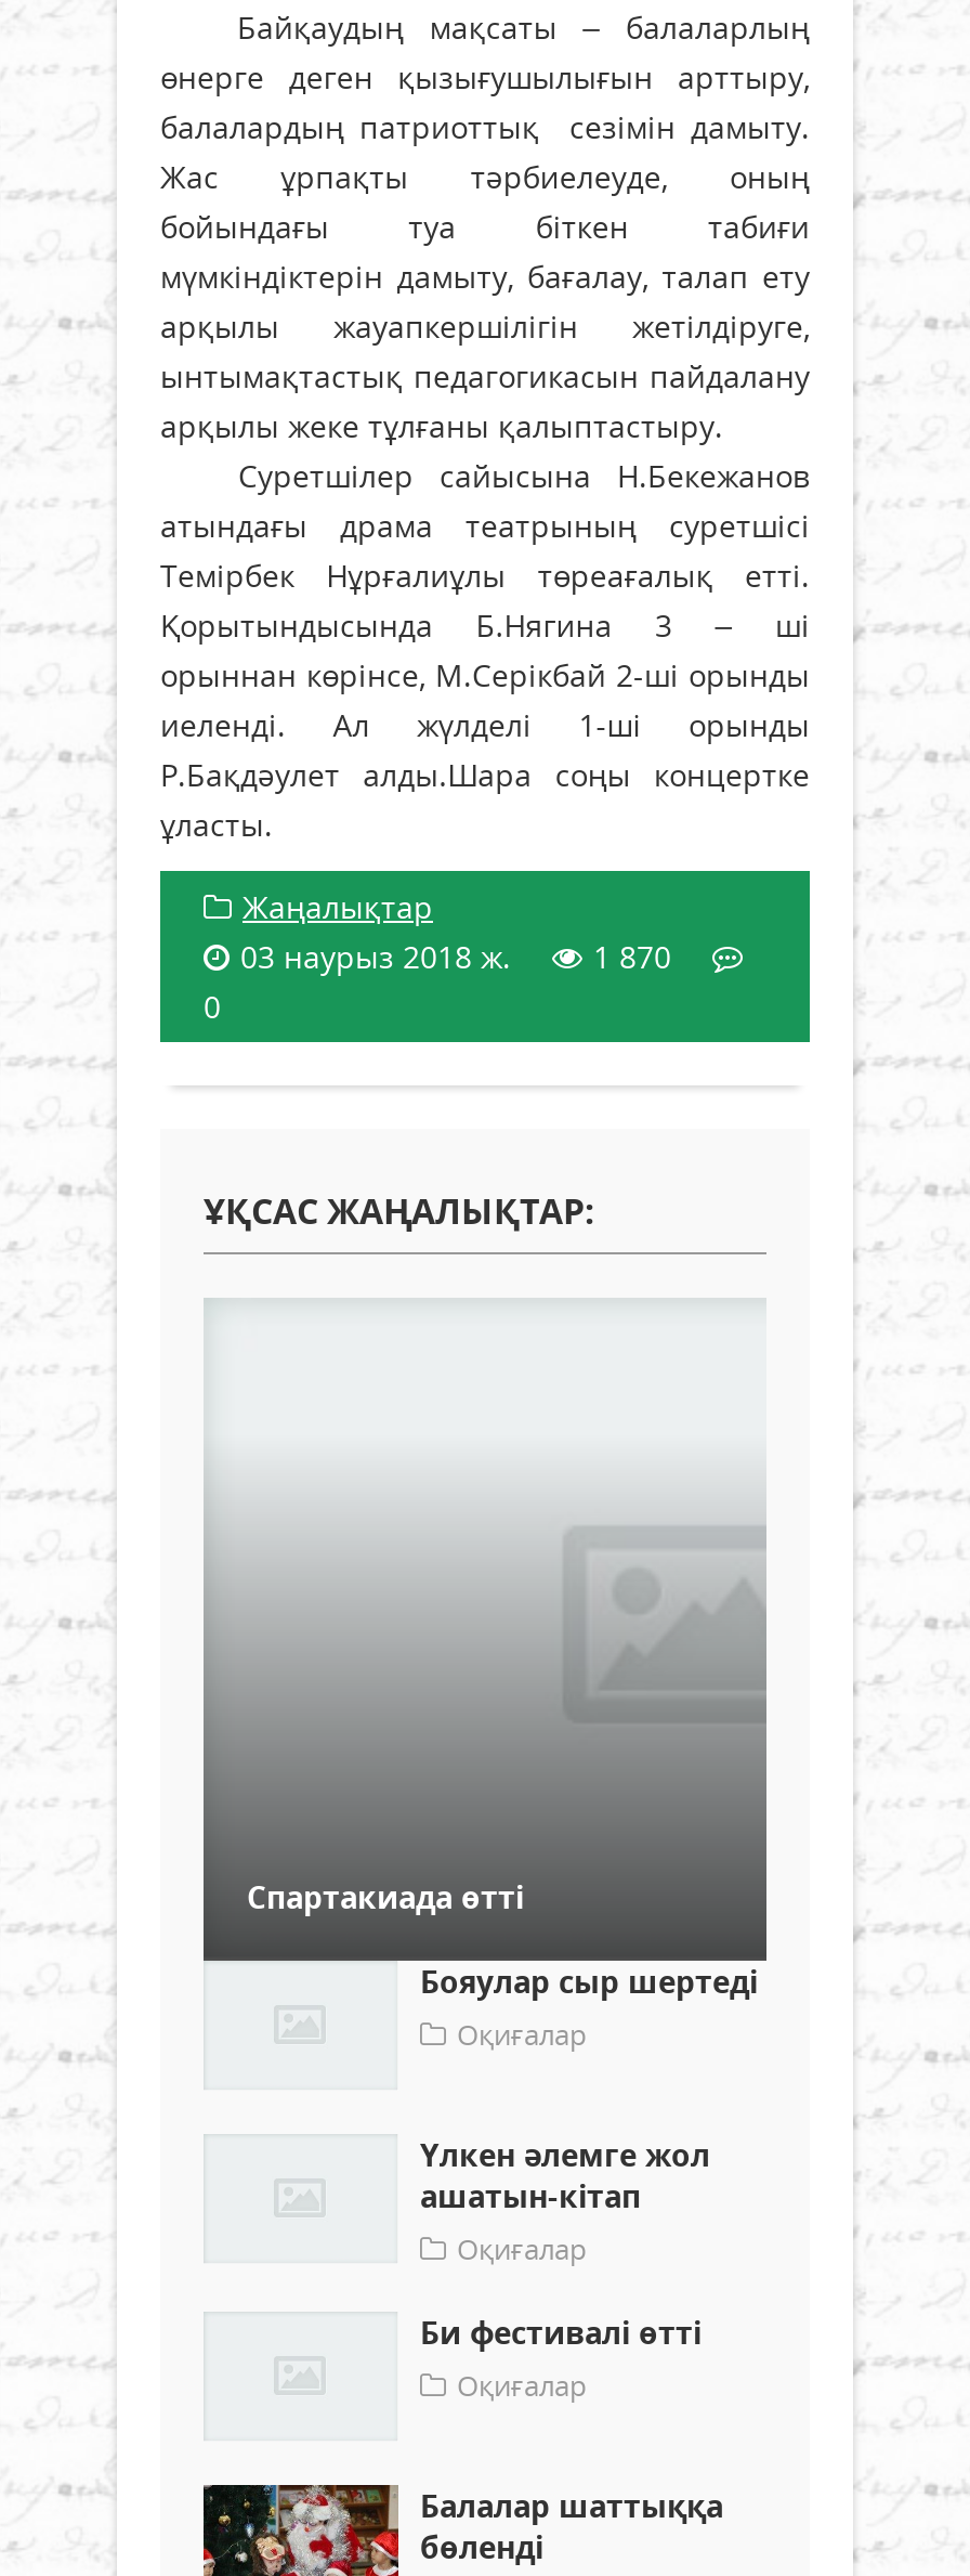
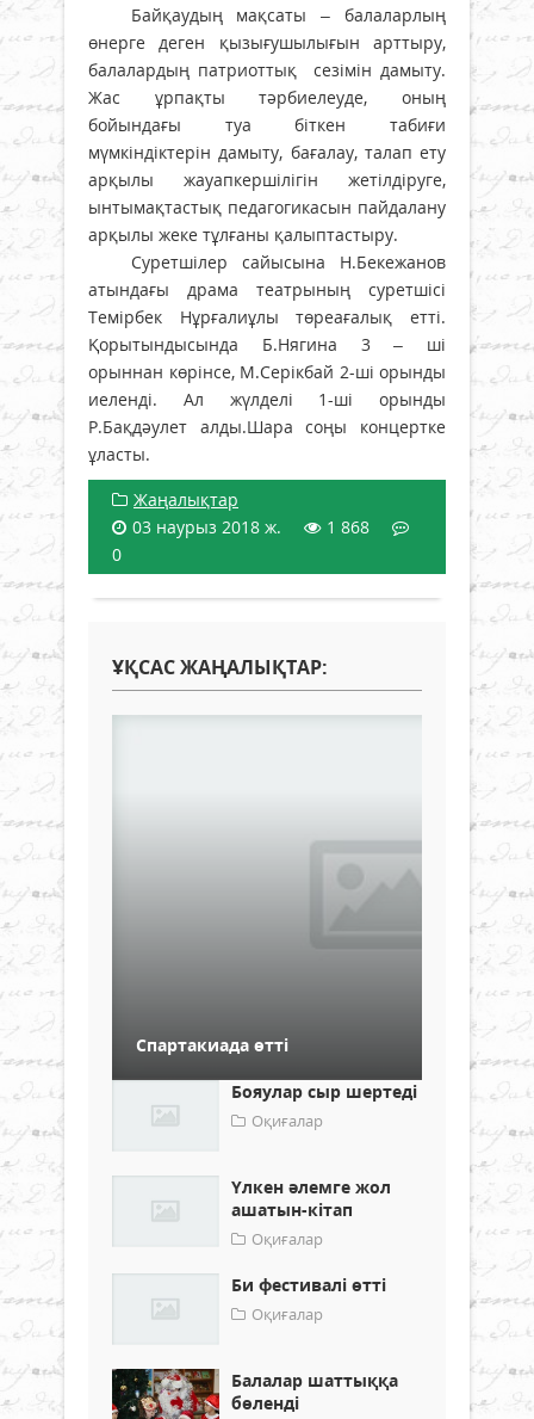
- 03 наурыз 2018 ж. 1 870
+ 03 наурыз 2018 ж. 1 868
